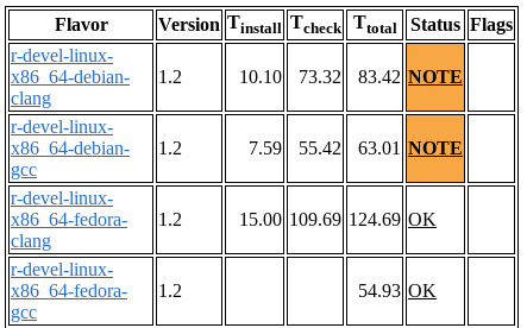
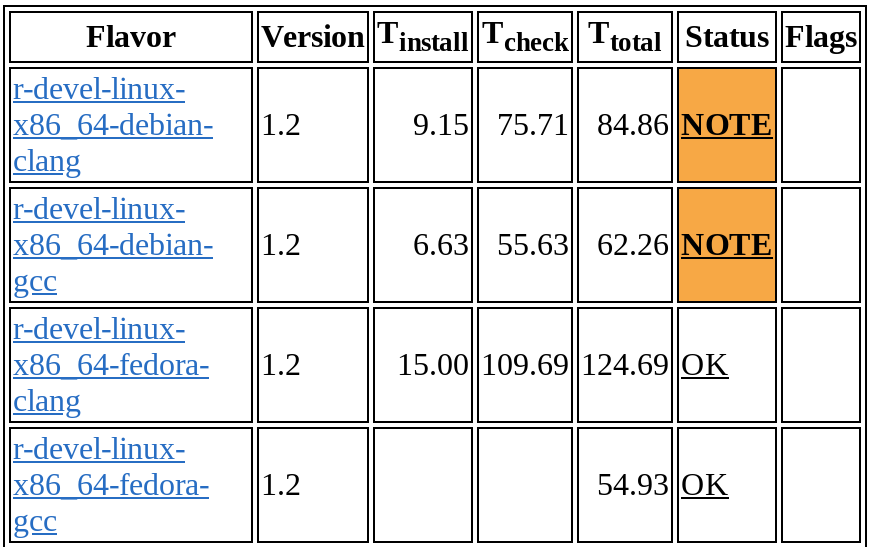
- 10.10
+ 9.15

- 73.32
+ 75.71

- 83.42 NOTE
+ 84.86 NOTE

- 7.59
+ 6.63

- 55.42
+ 55.63

- 63.01 NOTE
+ 62.26 NOTE
